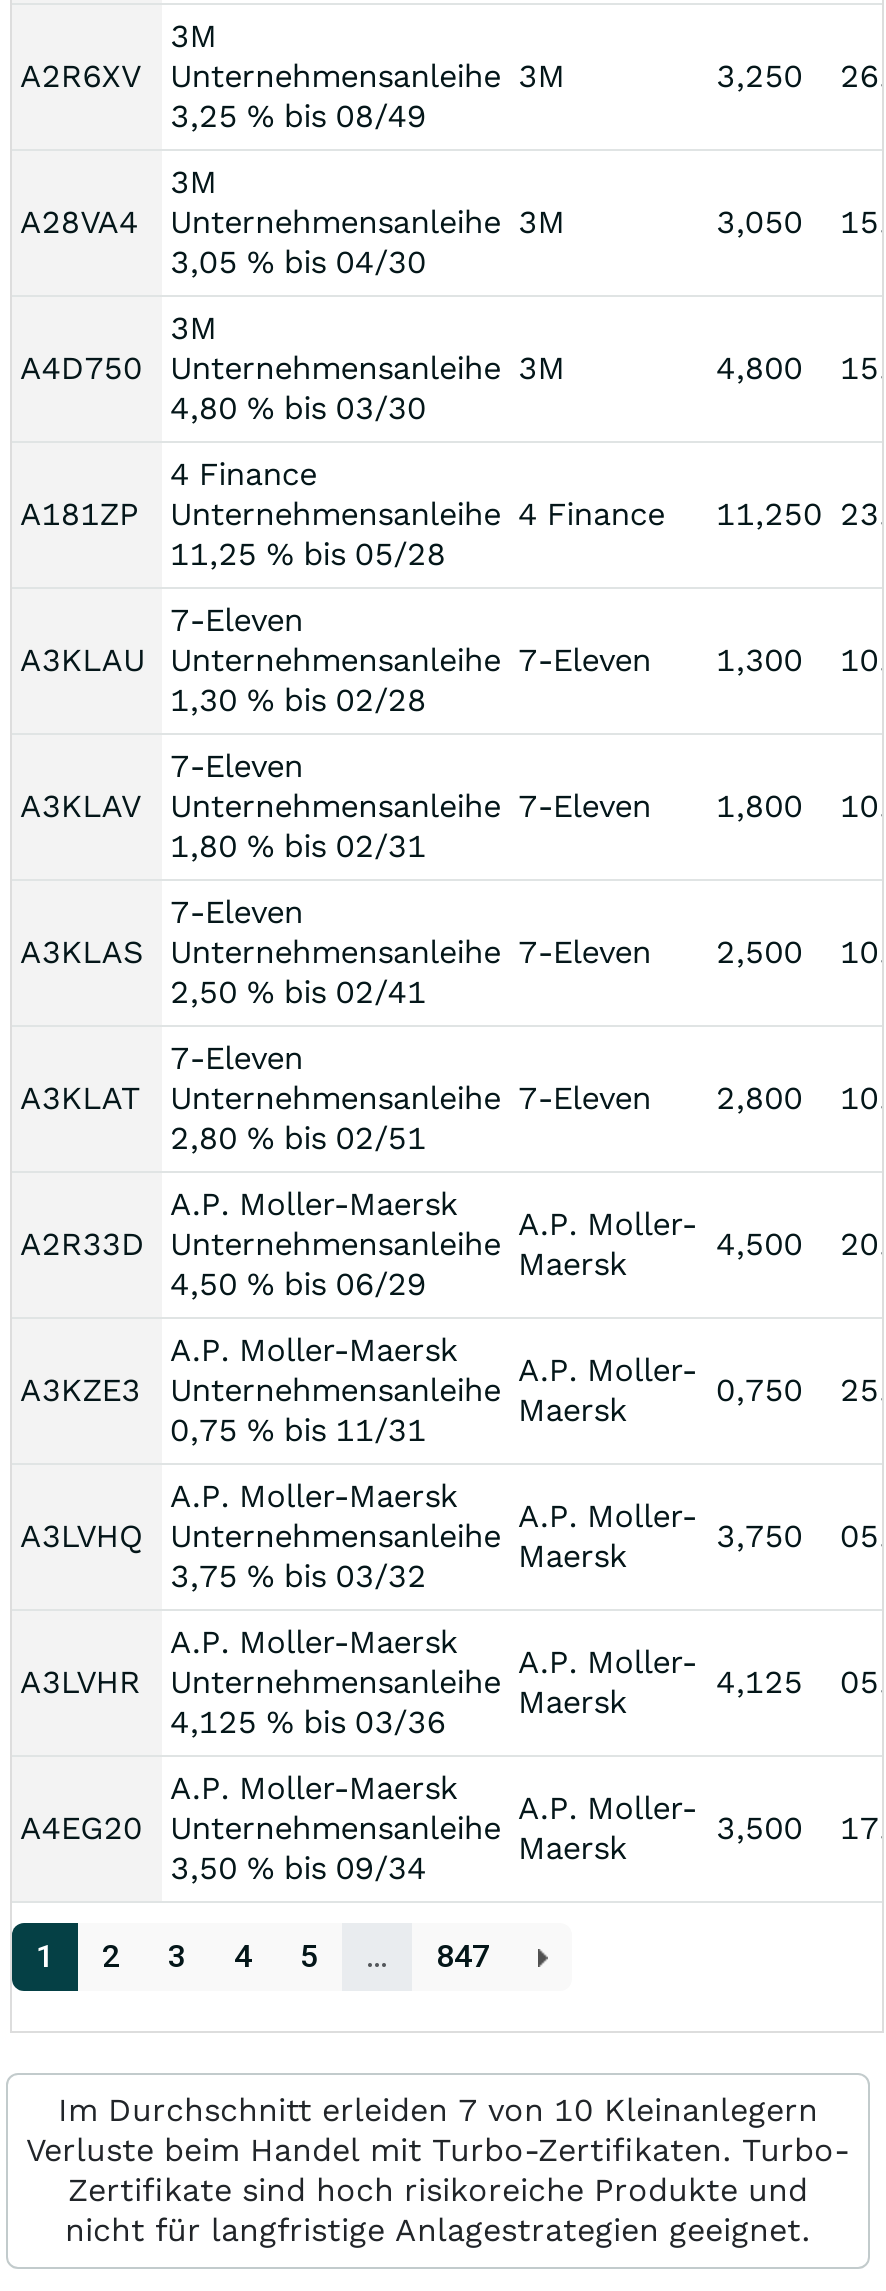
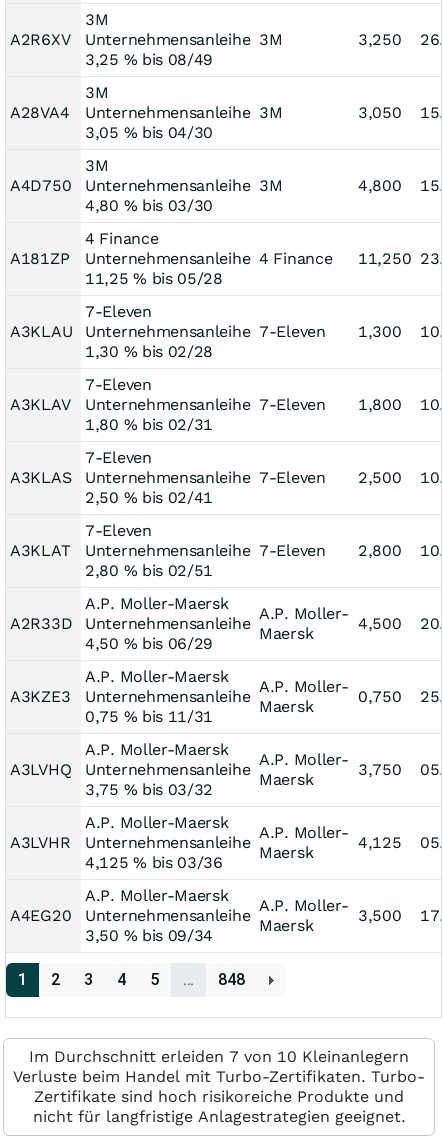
- 847
+ 848
